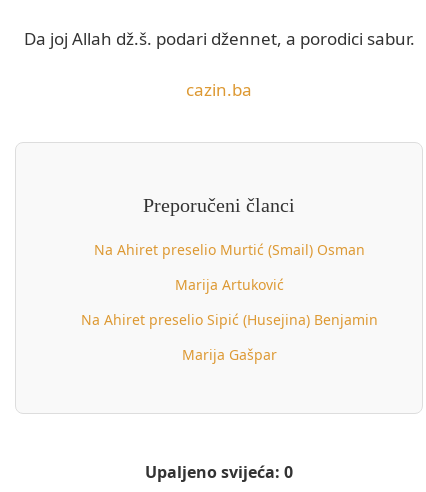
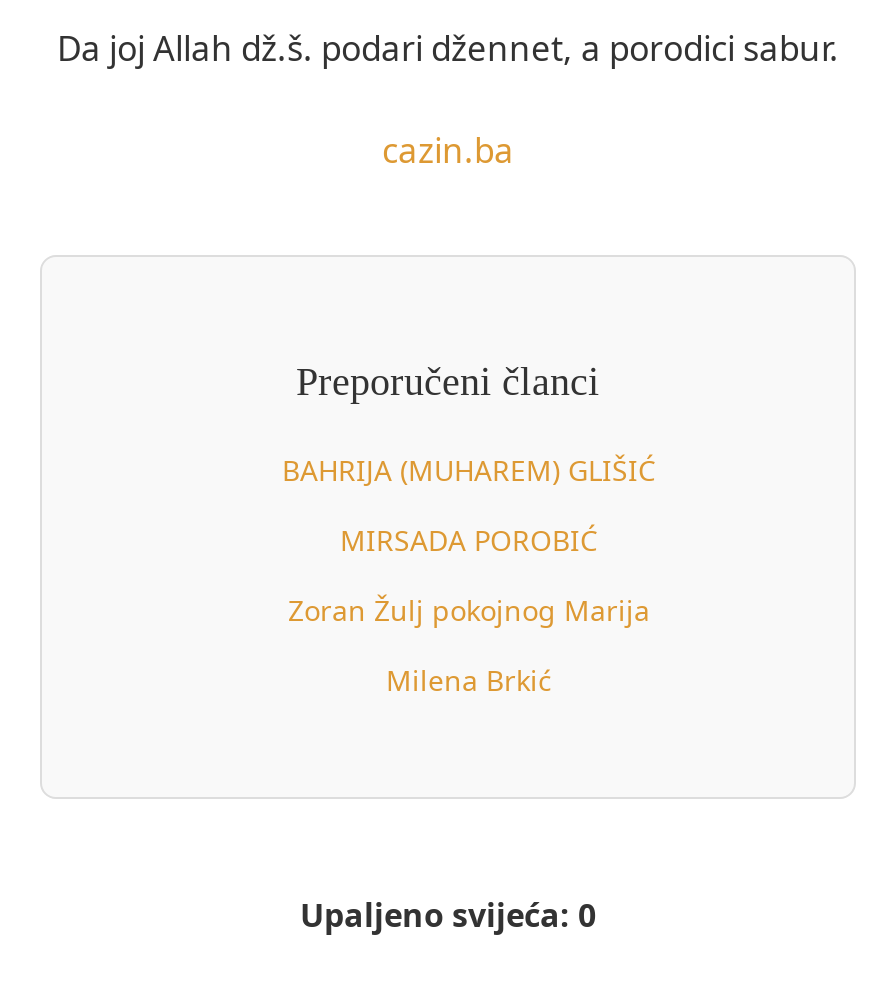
- Na Ahiret preselio Murtić (Smail) Osman
+ BAHRIJA (MUHAREM) GLIŠIĆ

- Marija Artuković
+ MIRSADA POROBIĆ

- Na Ahiret preselio Sipić (Husejina) Benjamin
+ Zoran Žulj pokojnog Marija

- Marija Gašpar
+ Milena Brkić
